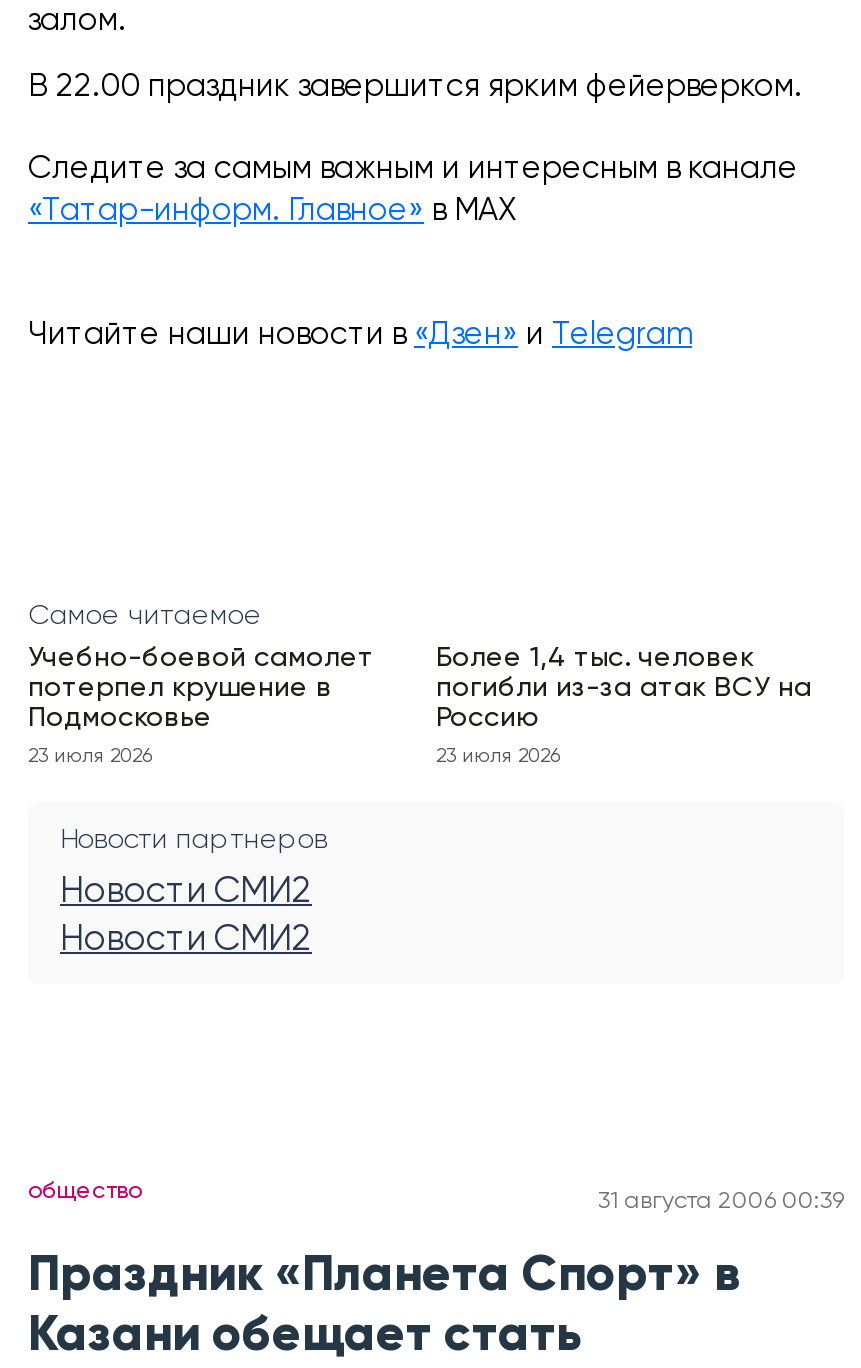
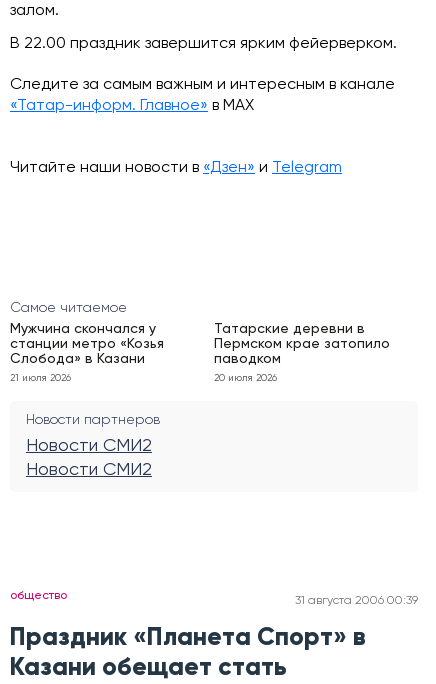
- Учебно-боевой самолет
- потерпел крушение в
- Подмосковье
+ Мужчина скончался у
+ станции метро «Козья
+ Слобода» в Казани

- Более 1,4 тыс. человек
- погибли из-за атак ВСУ на
- Россию
+ Татарские деревни в
+ Пермском крае затопило
+ паводком

- 23 июля 2026
+ 21 июля 2026

- 23 июля 2026
+ 20 июля 2026
